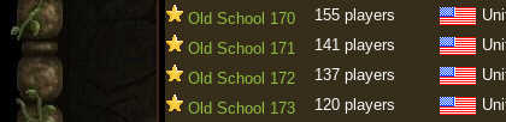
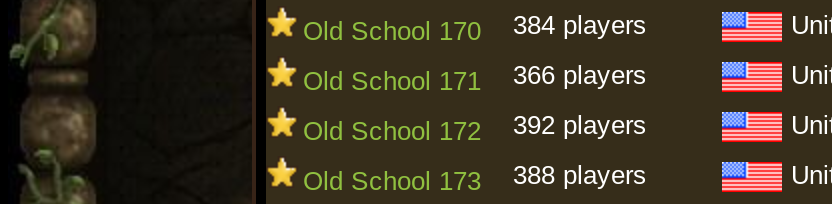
- Old School 170 155 players
+ Old School 170 384 players

- Old School 171 141 players
+ Old School 171 366 players

- Old School 172 137 players
+ Old School 172 392 players

- Old School 173 120 players
+ Old School 173 388 players
